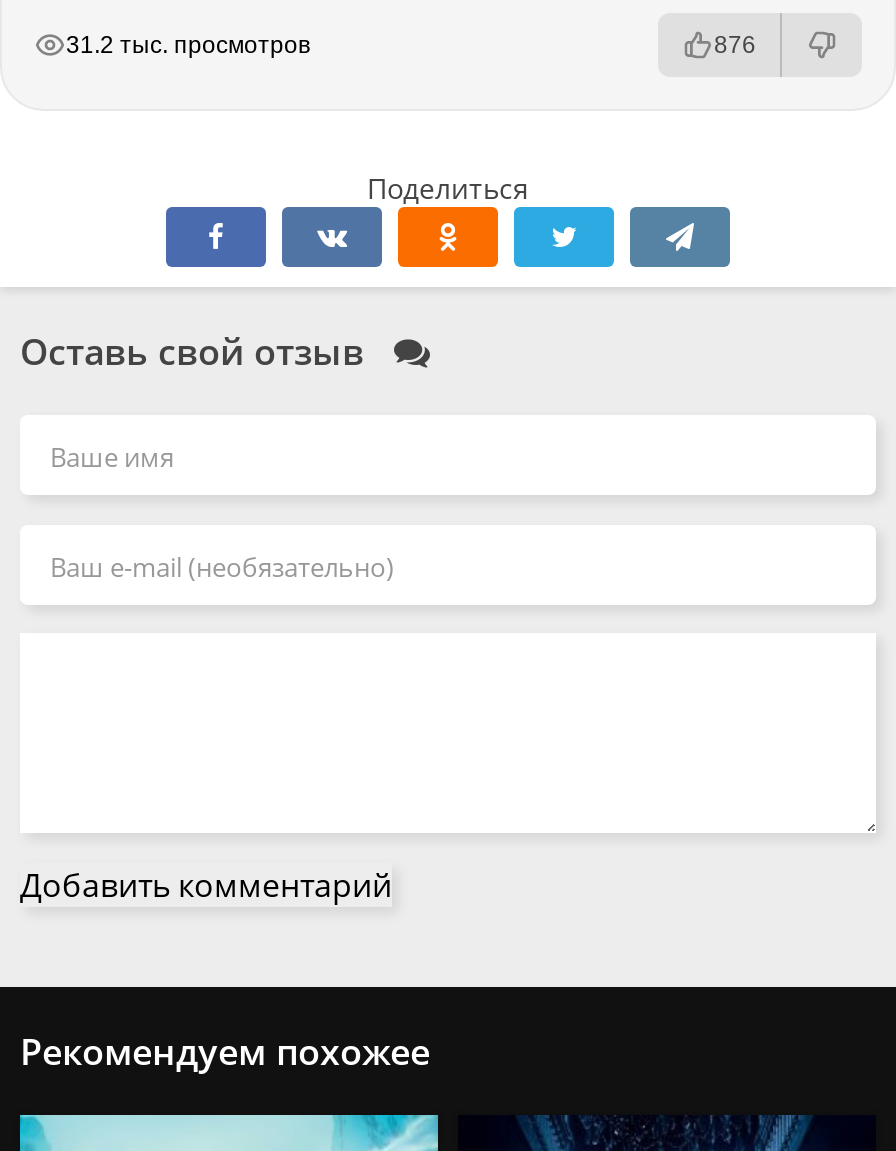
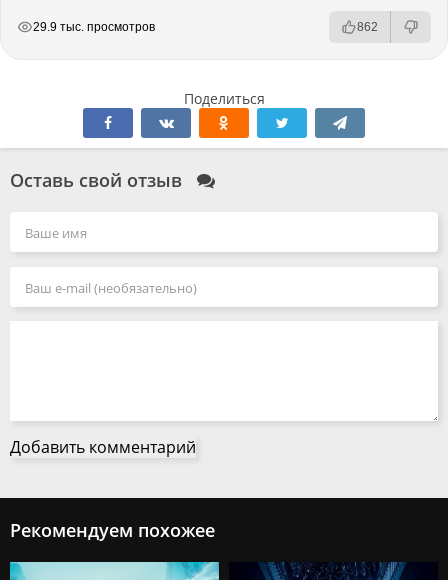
- 31.2 тыс. просмотров
+ 29.9 тыс. просмотров

- 876
+ 862
